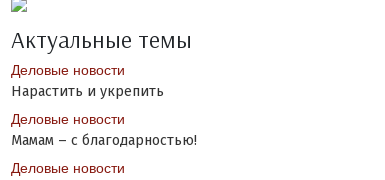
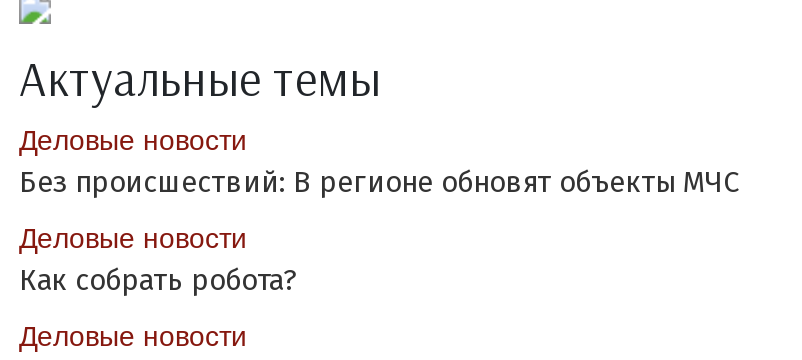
- Нарастить и укрепить
+ Без происшествий: В регионе обновят объекты МЧС

- Мамам – с благодарностью!
+ Как собрать робота?
